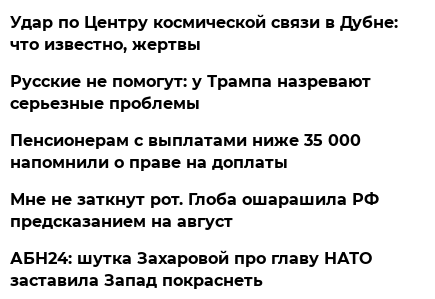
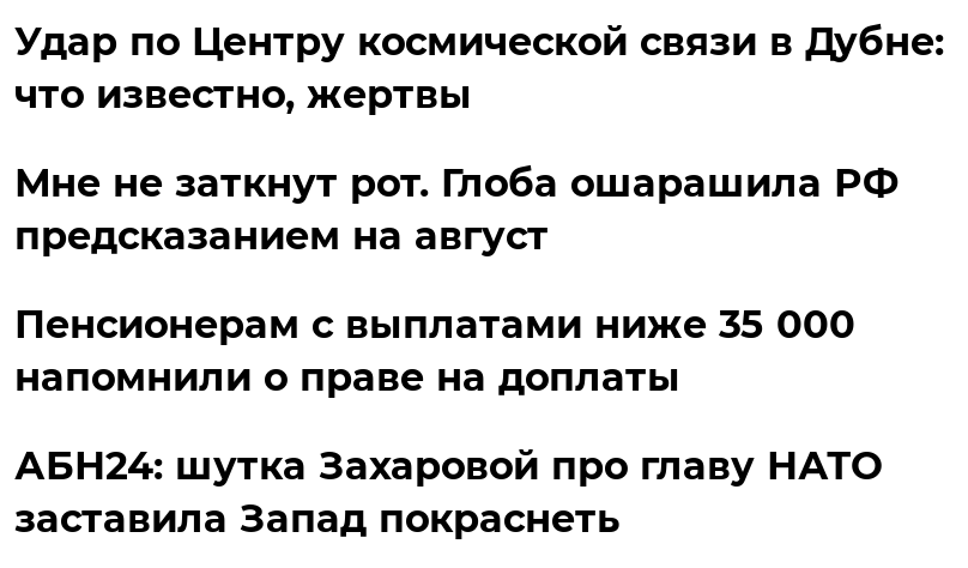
- Русские не помогут: у Трампа назревают
- серьезные проблемы

moved up: Мне не заткнут рот. Глоба ошарашила РФ | предсказанием на август
